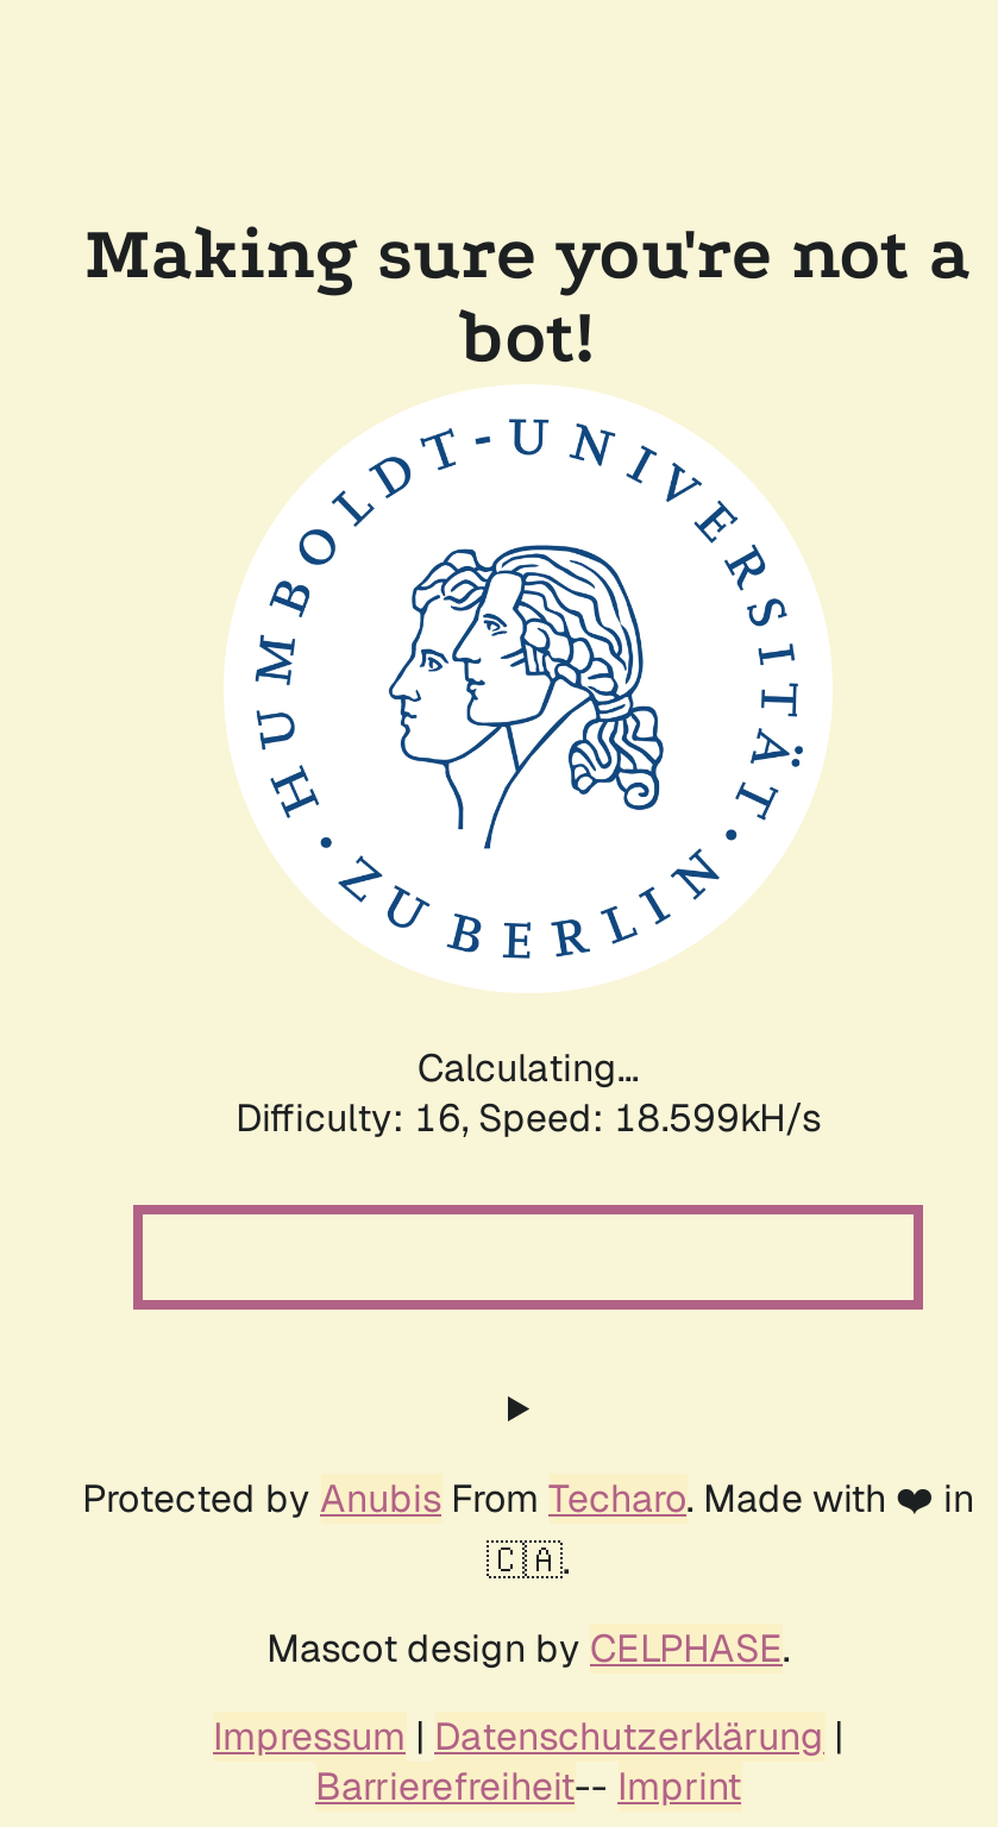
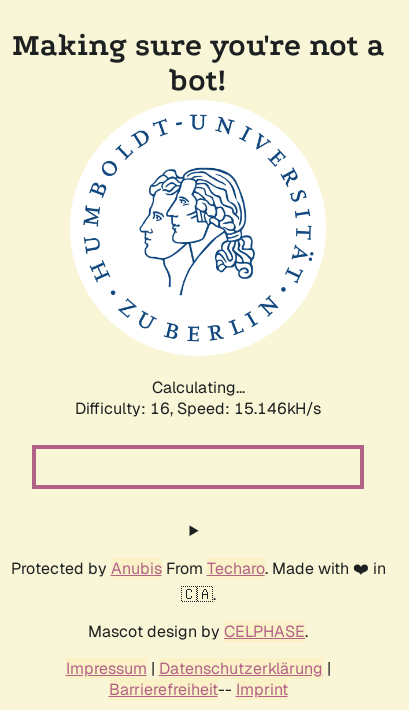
- Difficulty: 16, Speed: 18.599kH/s
+ Difficulty: 16, Speed: 15.146kH/s
